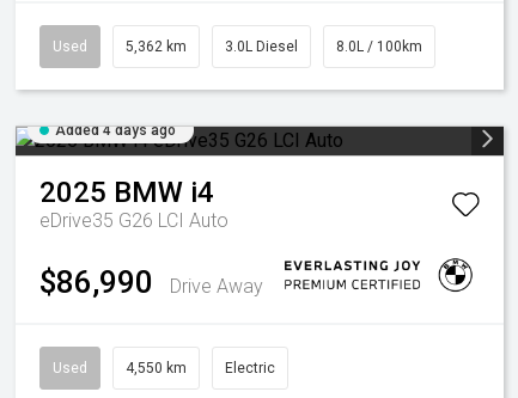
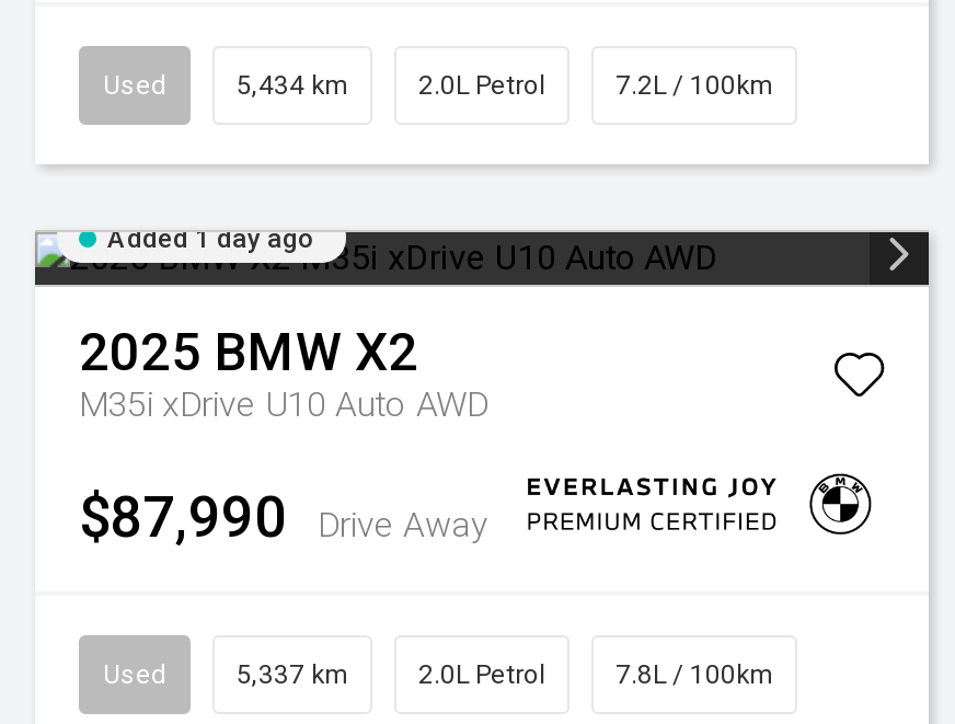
- 5,362 km
- 3.0L Diesel
- 8.0L / 100km
+ 5,434 km
+ 2.0L Petrol
+ 7.2L / 100km

- Added 4 days ago
+ Added 1 day ago

- 2025 BMW i4
- eDrive35 G26 LCI Auto
+ 2025 BMW X2
+ M35i xDrive U10 Auto AWD

- $86,990 Drive Away
+ $87,990 Drive Away

- 4,550 km
- Electric
+ 5,337 km
+ 2.0L Petrol
+ 7.8L / 100km
